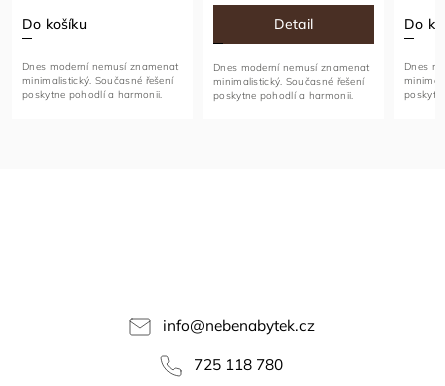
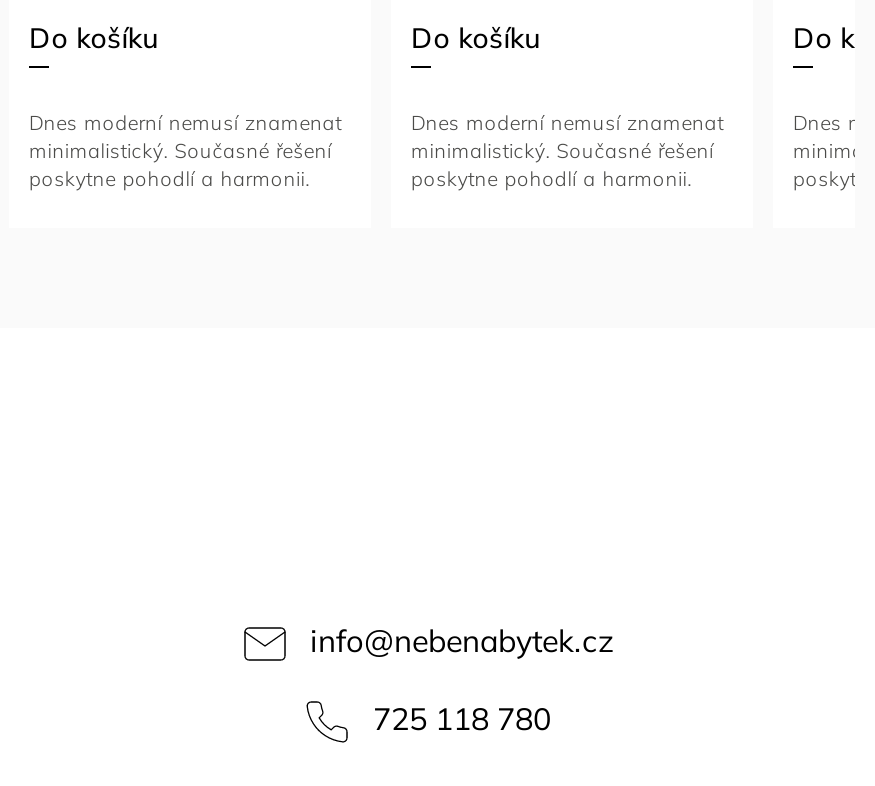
- Detail
+ Do košíku
